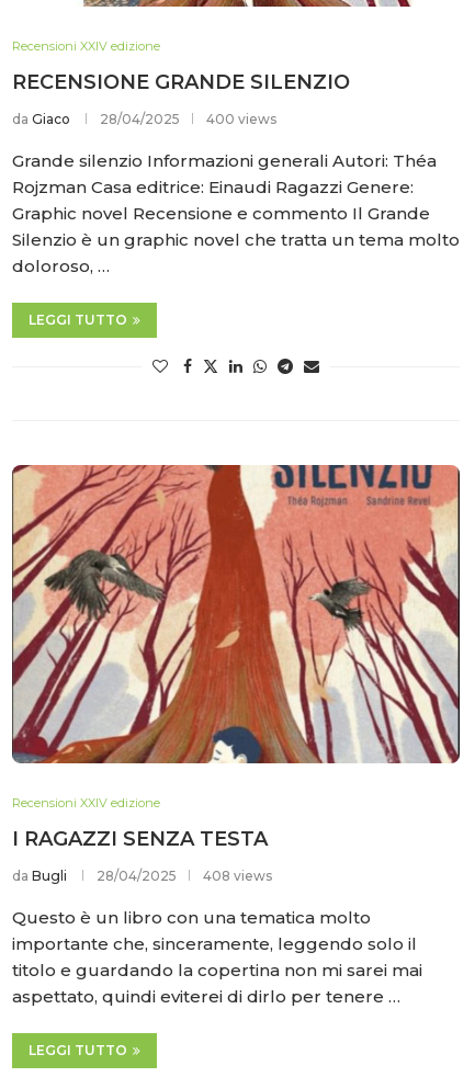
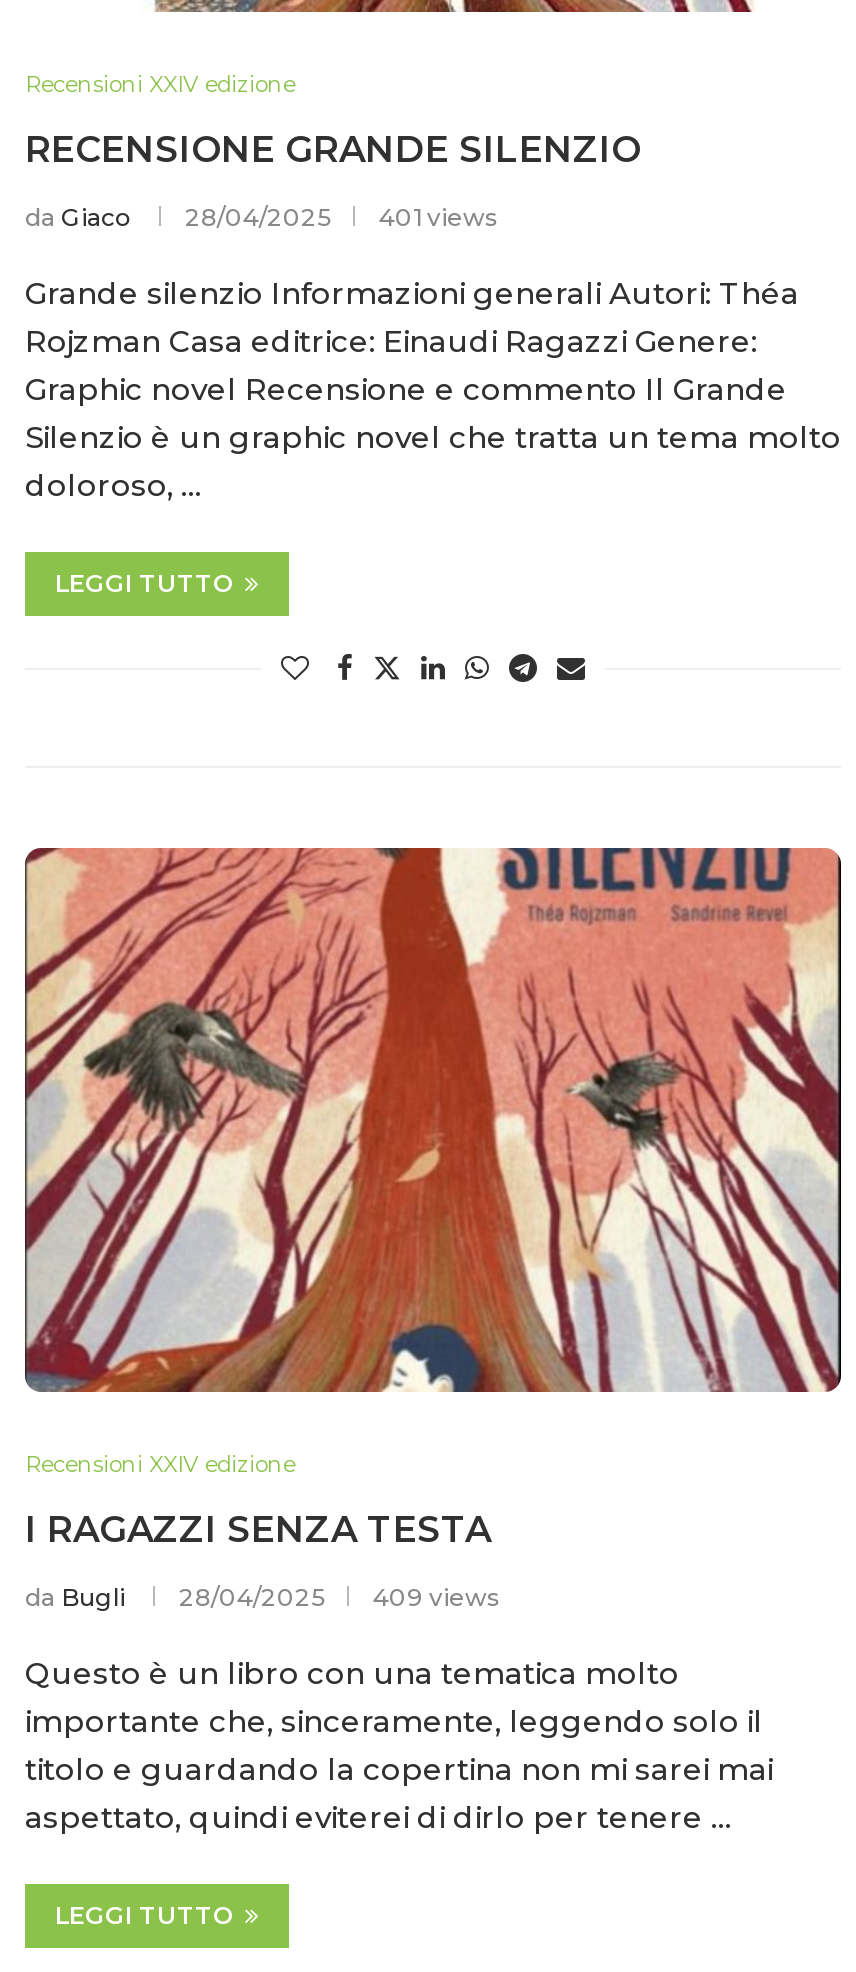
- da Giaco 28/04/2025 400 views
+ da Giaco 28/04/2025 401 views

- da Bugli 28/04/2025 408 views
+ da Bugli 28/04/2025 409 views
